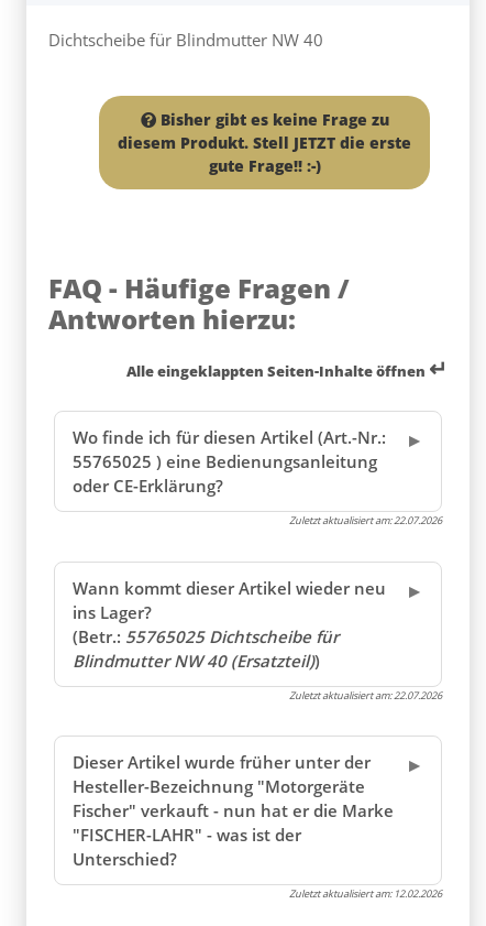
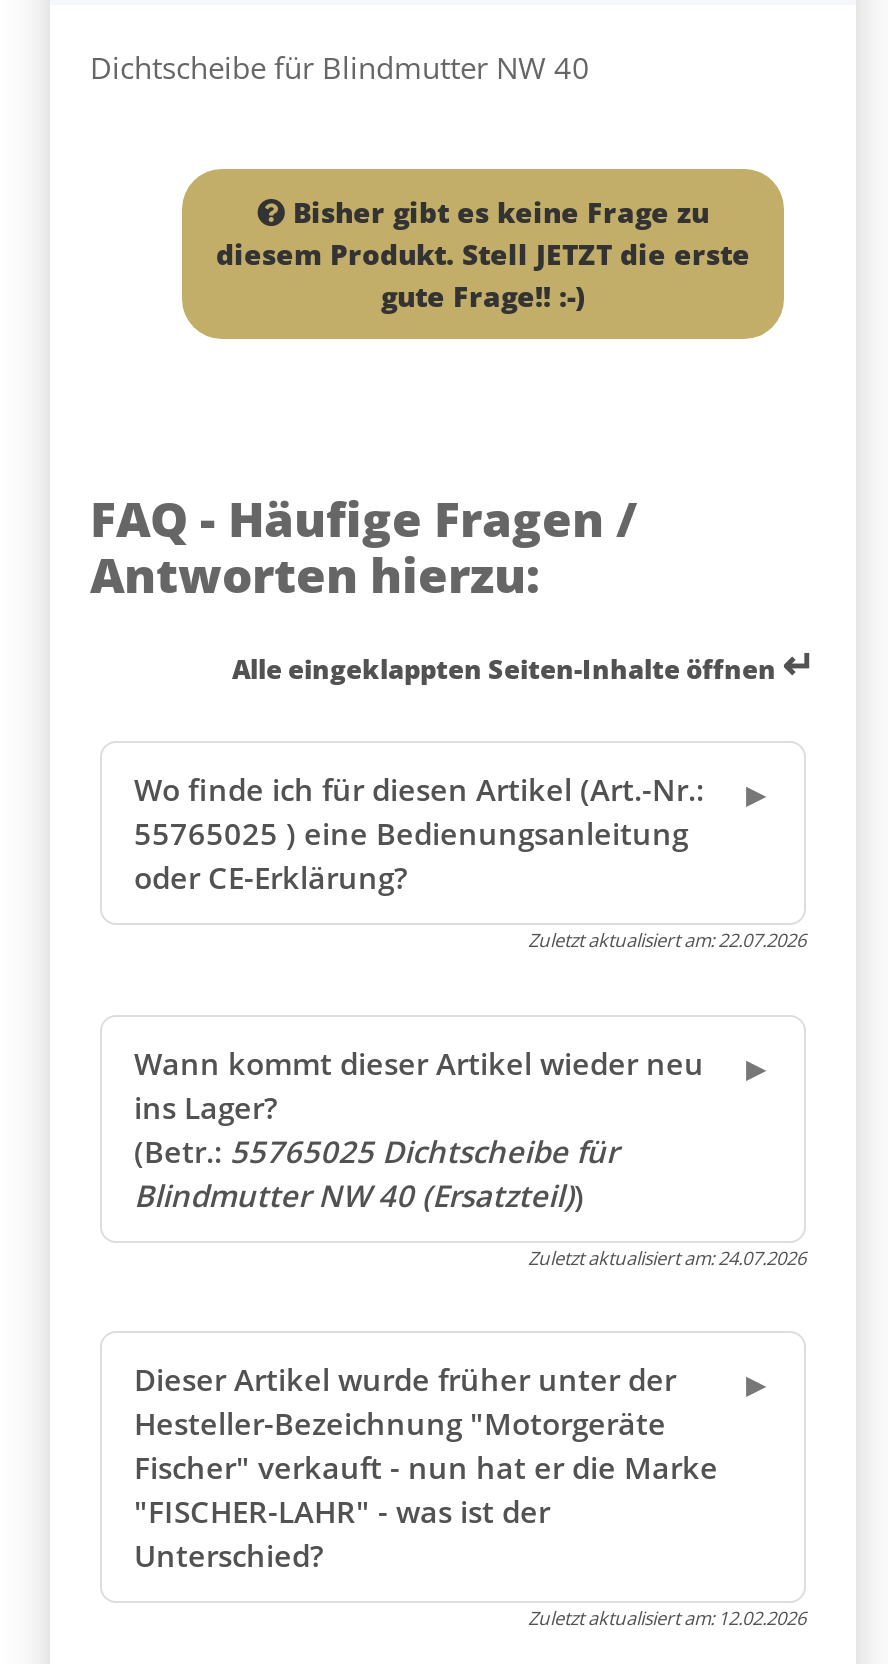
- Zuletzt aktualisiert am:22.07.2026
+ Zuletzt aktualisiert am:24.07.2026
